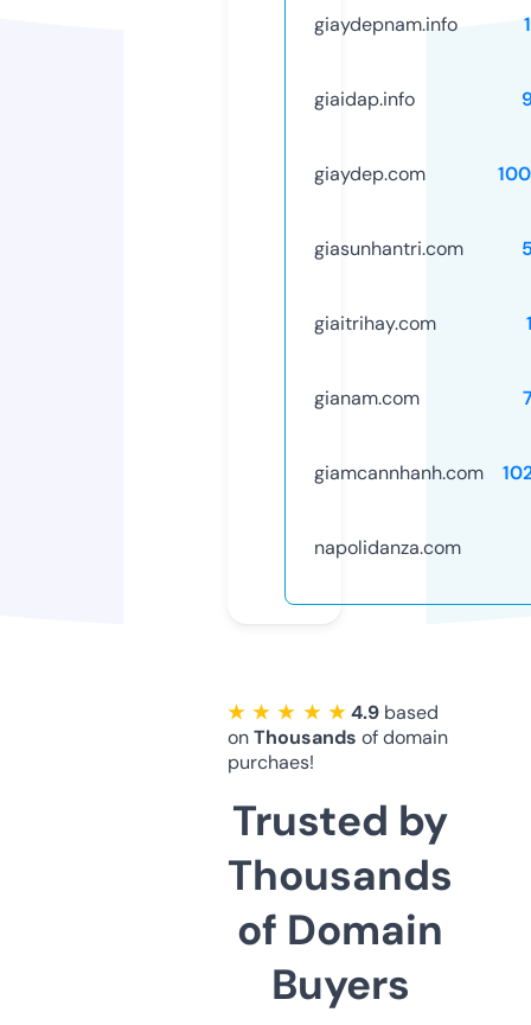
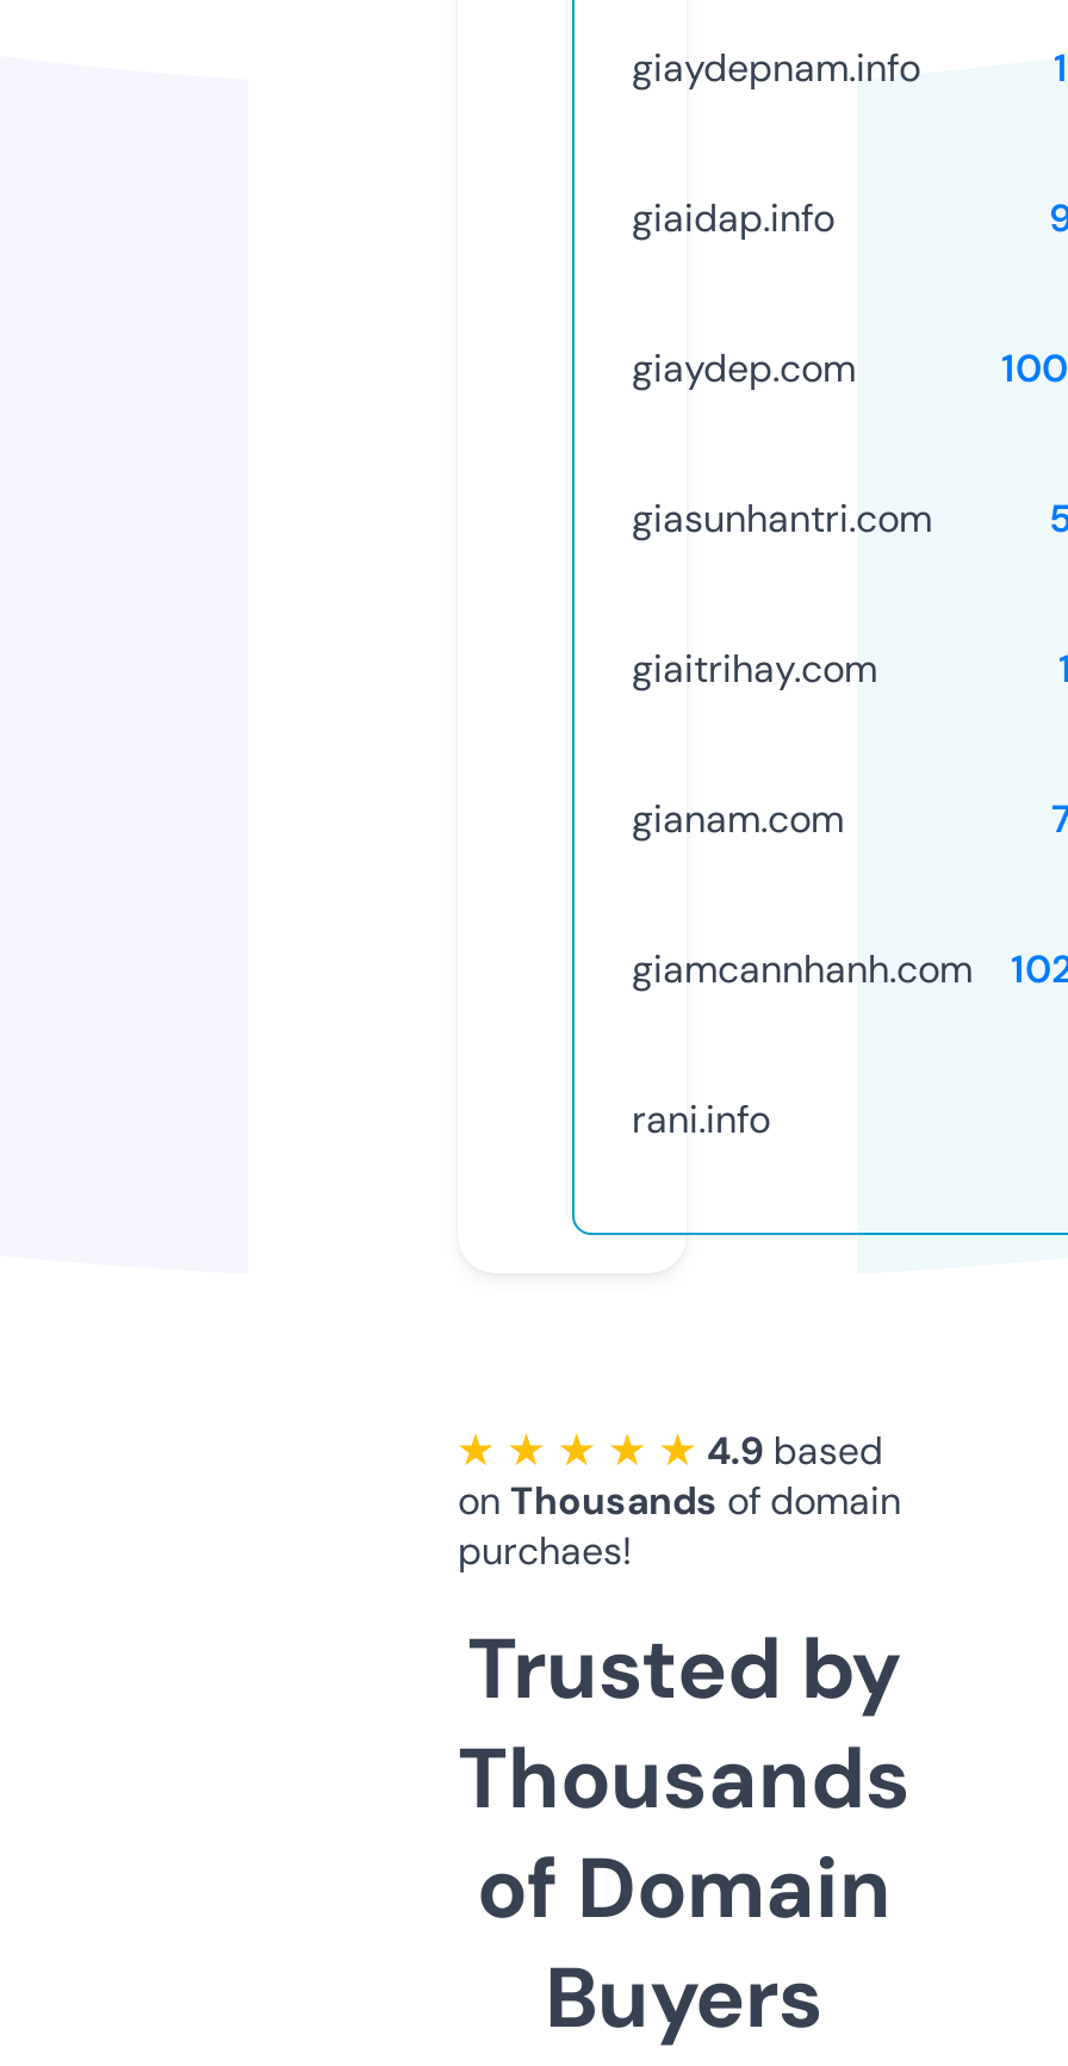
- napolidanza.com
+ rani.info
